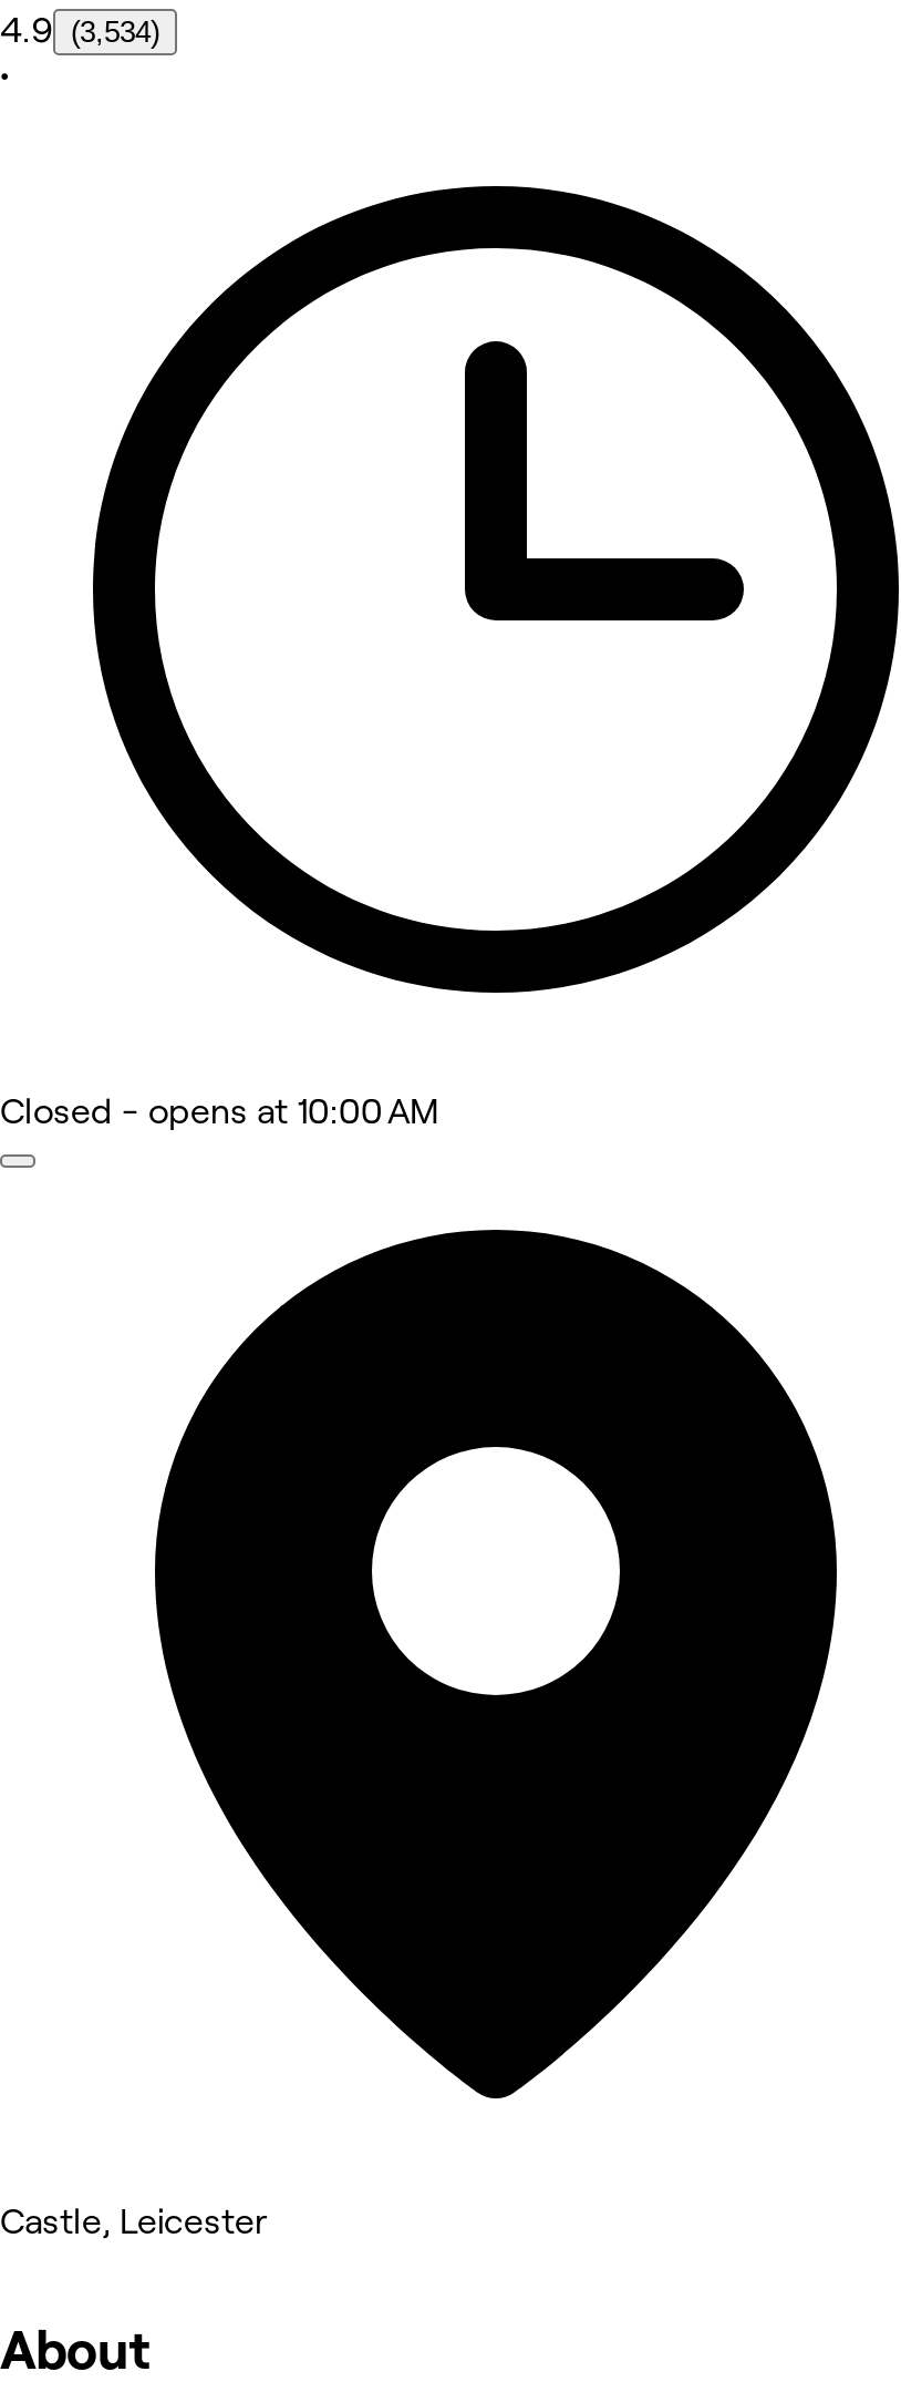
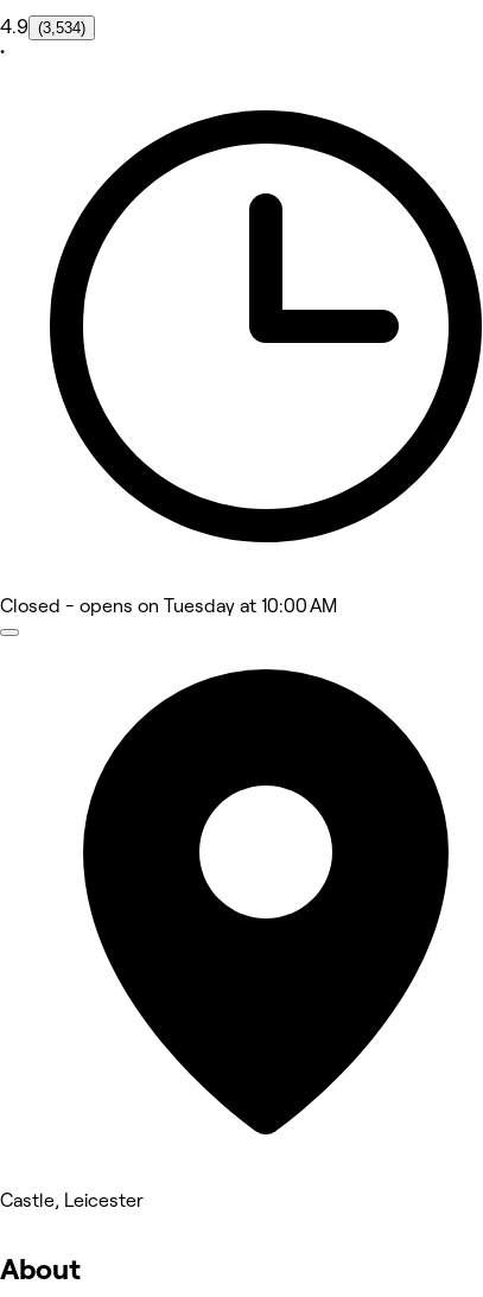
- Closed - opens at 10:00 AM
+ Closed - opens on Tuesday at 10:00 AM
